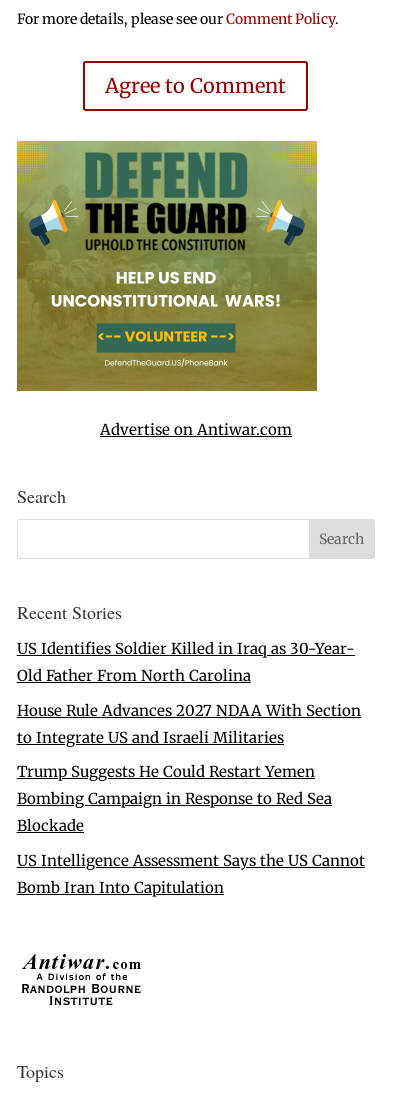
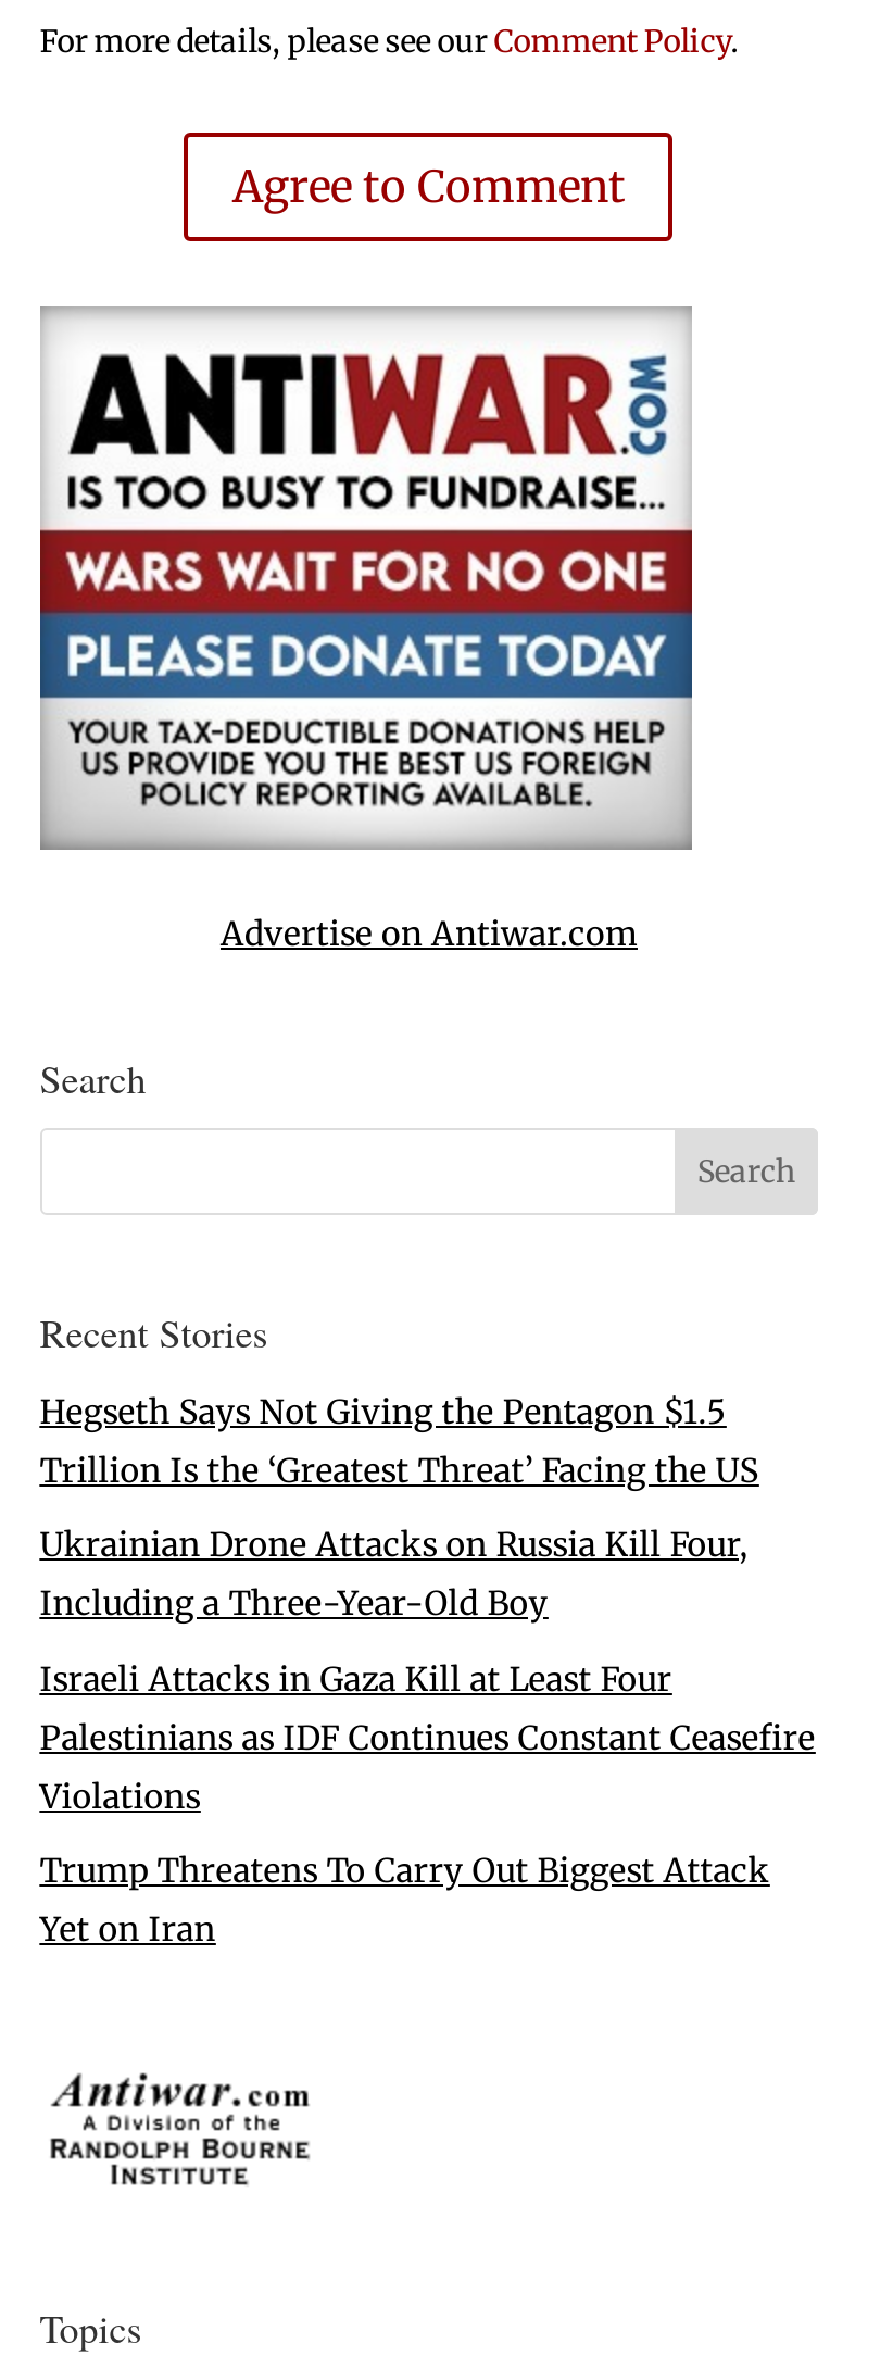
- [image]
+ [image]

- US Identifies Soldier Killed in Iraq as 30-Year-
- Old Father From North Carolina
+ Hegseth Says Not Giving the Pentagon $1.5
+ Trillion Is the ‘Greatest Threat’ Facing the US

- House Rule Advances 2027 NDAA With Section
- to Integrate US and Israeli Militaries
+ Ukrainian Drone Attacks on Russia Kill Four,
+ Including a Three-Year-Old Boy

- Trump Suggests He Could Restart Yemen
- Bombing Campaign in Response to Red Sea
- Blockade
+ Israeli Attacks in Gaza Kill at Least Four
+ Palestinians as IDF Continues Constant Ceasefire
+ Violations

- US Intelligence Assessment Says the US Cannot
- Bomb Iran Into Capitulation
+ Trump Threatens To Carry Out Biggest Attack
+ Yet on Iran
